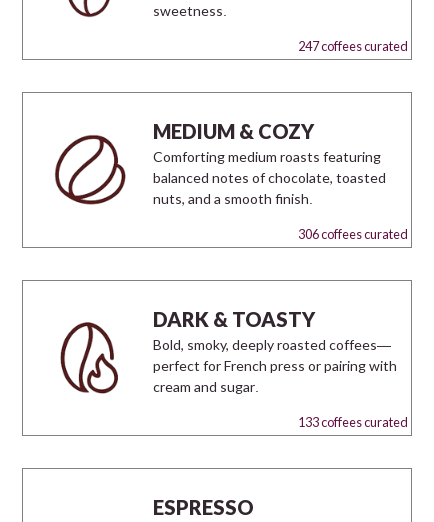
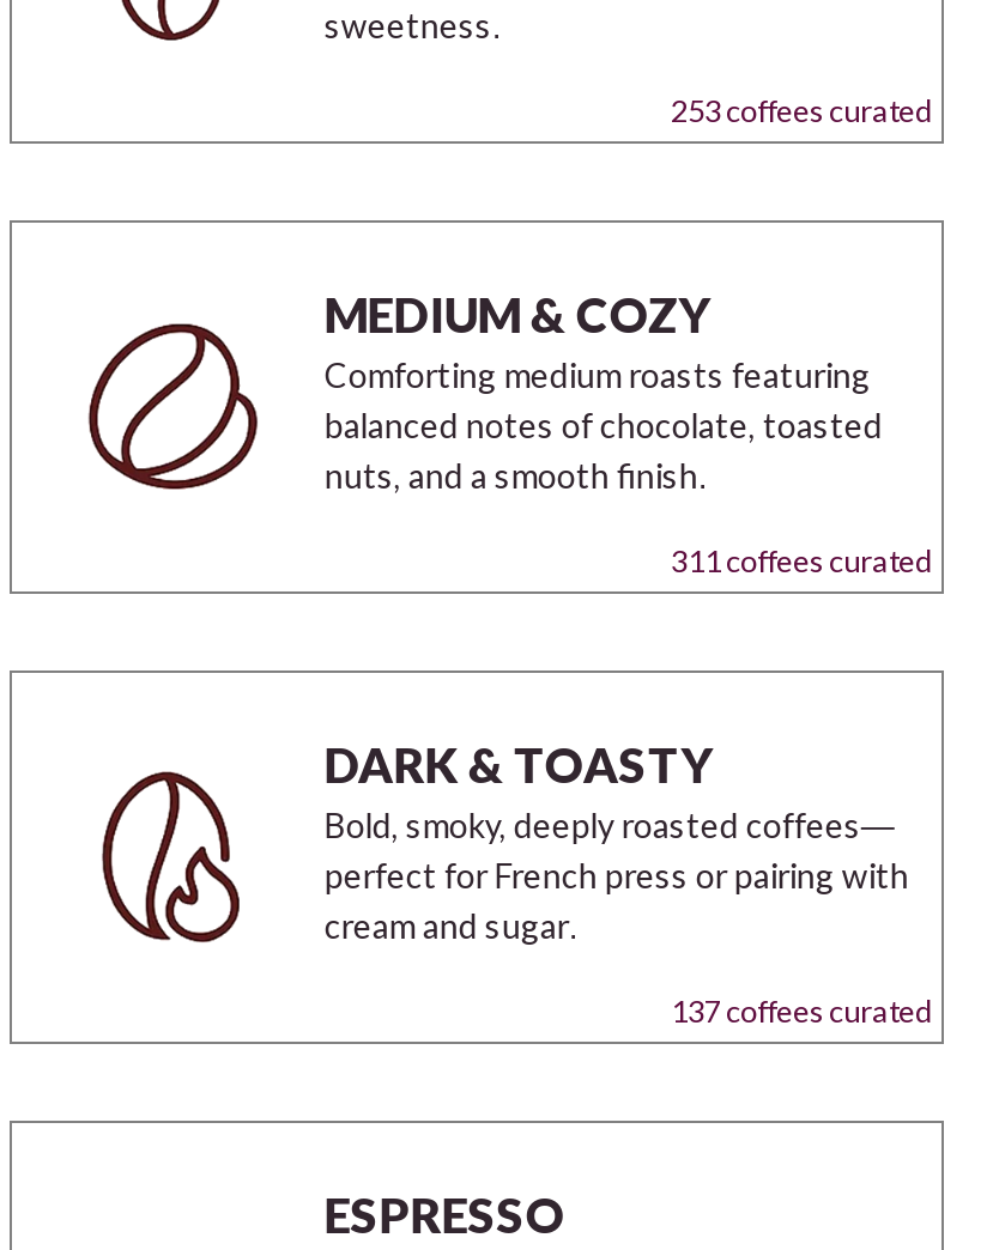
- 247 coffees curated
+ 253 coffees curated

- 306 coffees curated
+ 311 coffees curated

- 133 coffees curated
+ 137 coffees curated
